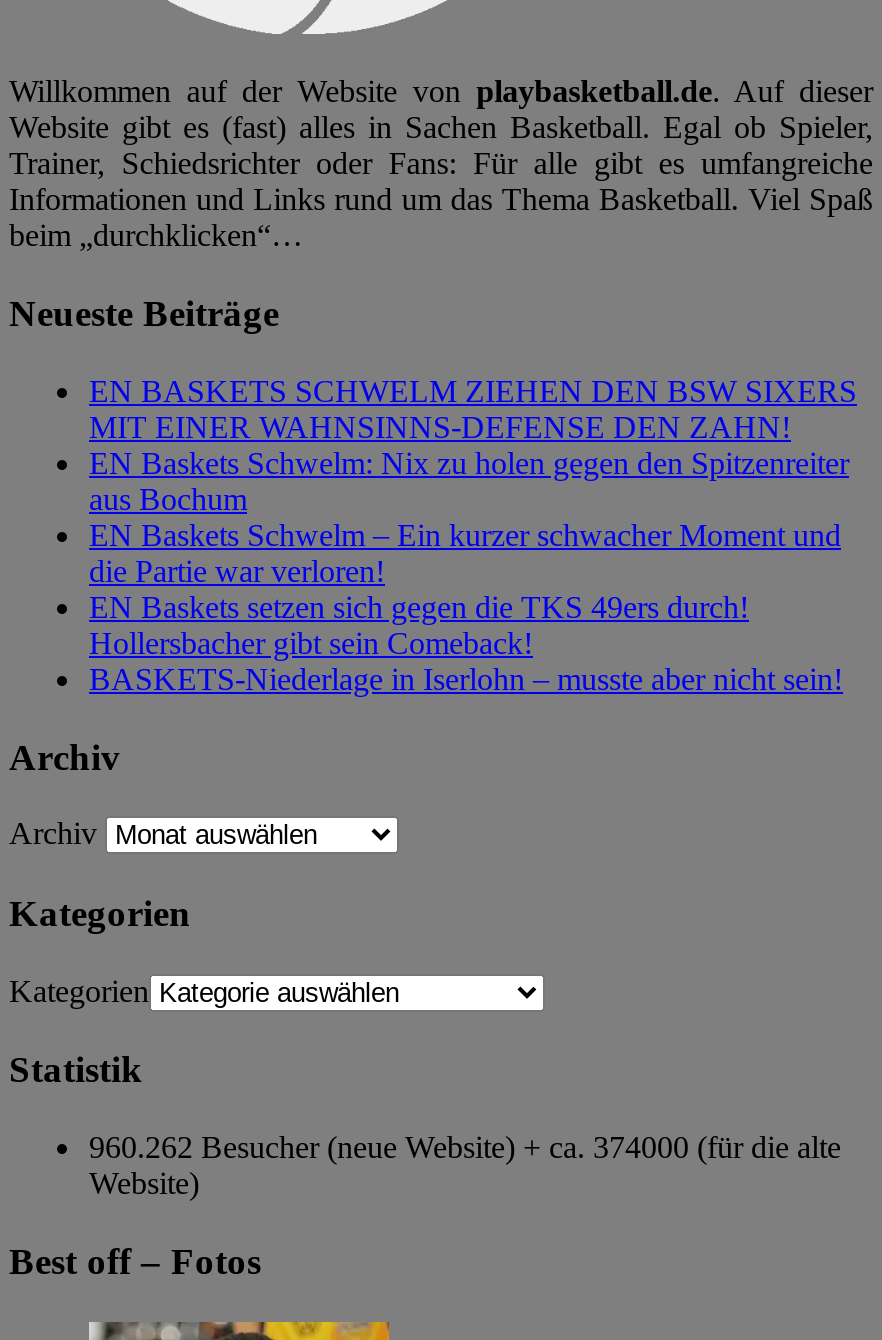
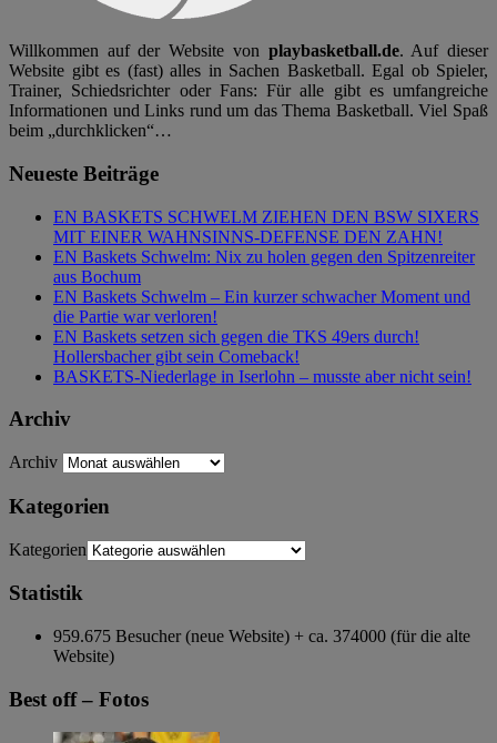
- 960.262 Besucher (neue Website) + ca. 374000 (für die alte
+ 959.675 Besucher (neue Website) + ca. 374000 (für die alte
